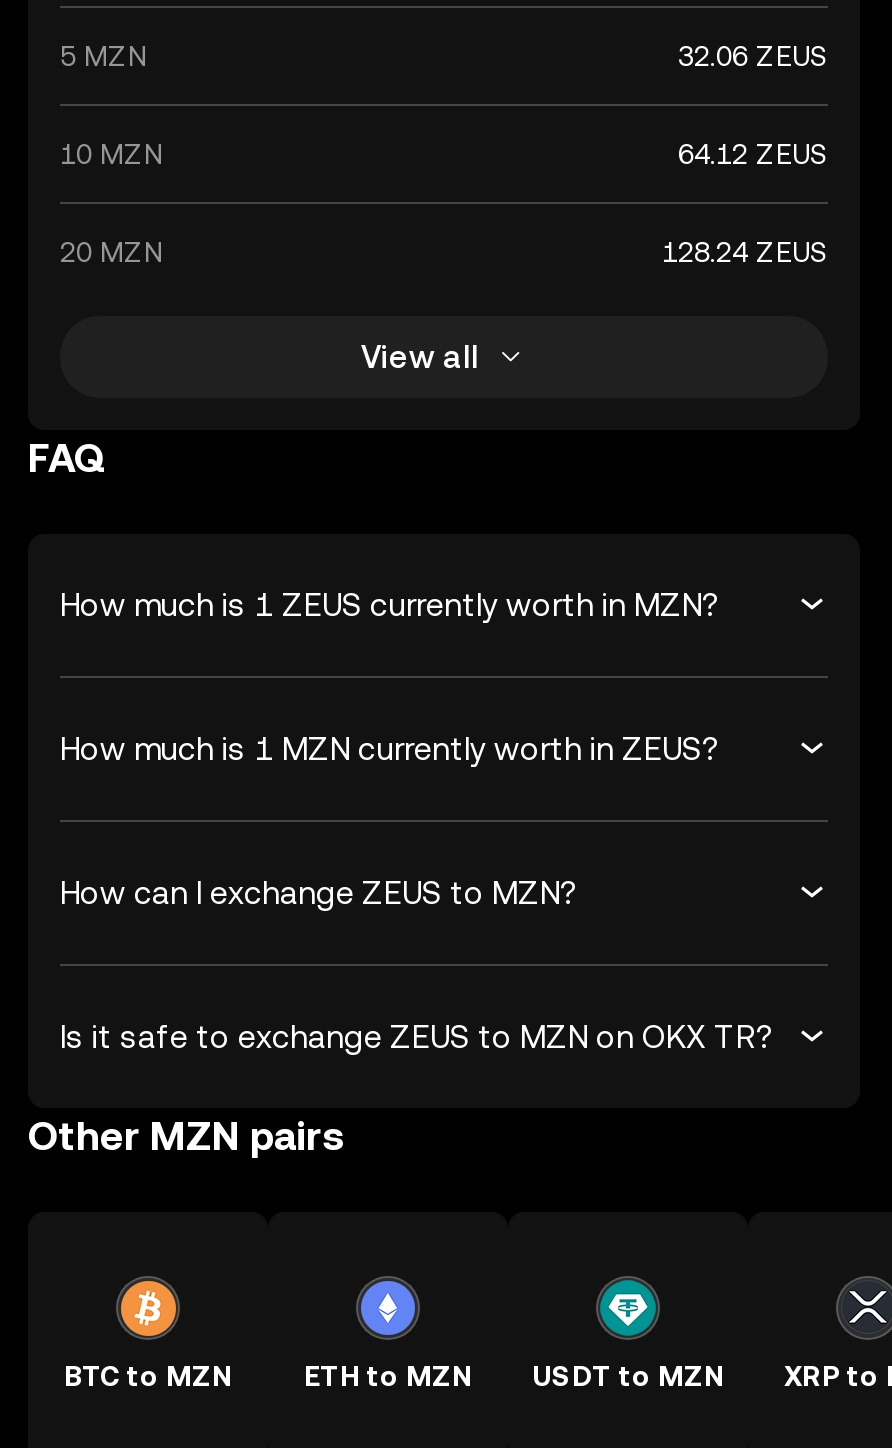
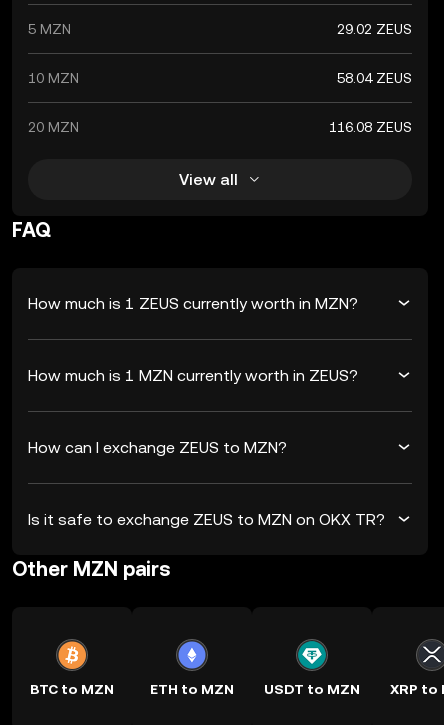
- 32.06 ZEUS
+ 29.02 ZEUS

- 64.12 ZEUS
+ 58.04 ZEUS

- 128.24 ZEUS
+ 116.08 ZEUS
